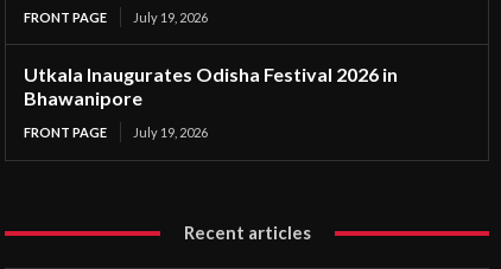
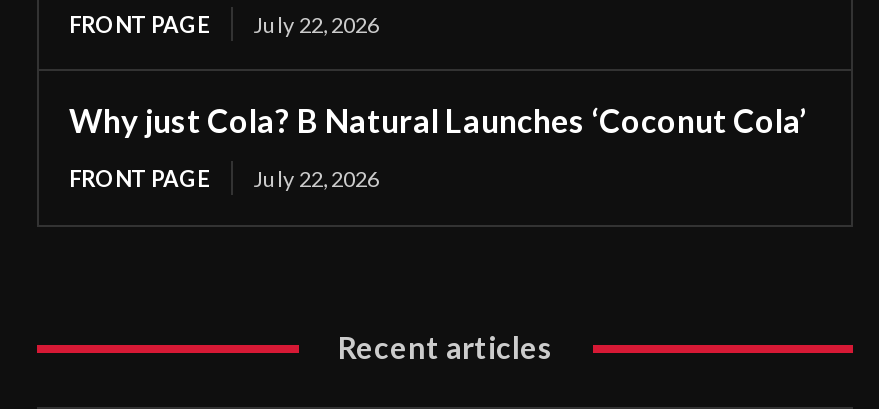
- FRONT PAGE July 19, 2026
+ FRONT PAGE July 22, 2026

- Utkala Inaugurates Odisha Festival 2026 in
- Bhawanipore
+ Why just Cola? B Natural Launches ‘Coconut Cola’

- FRONT PAGE July 19, 2026
+ FRONT PAGE July 22, 2026
